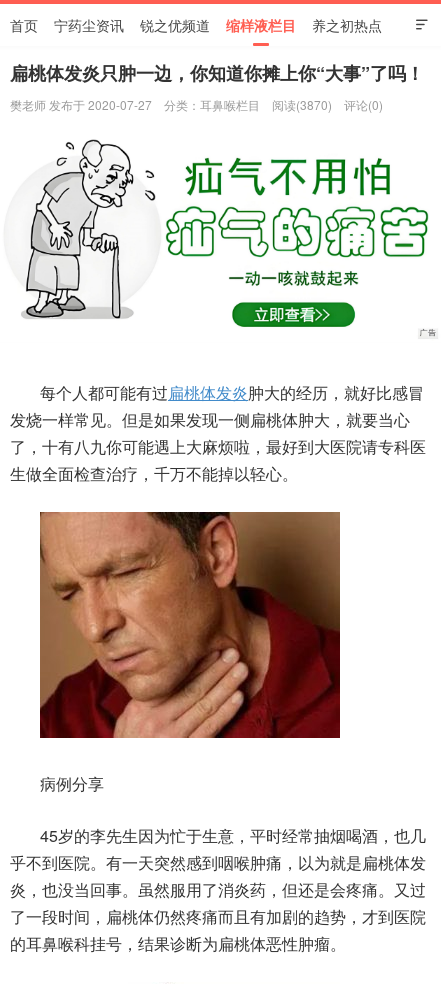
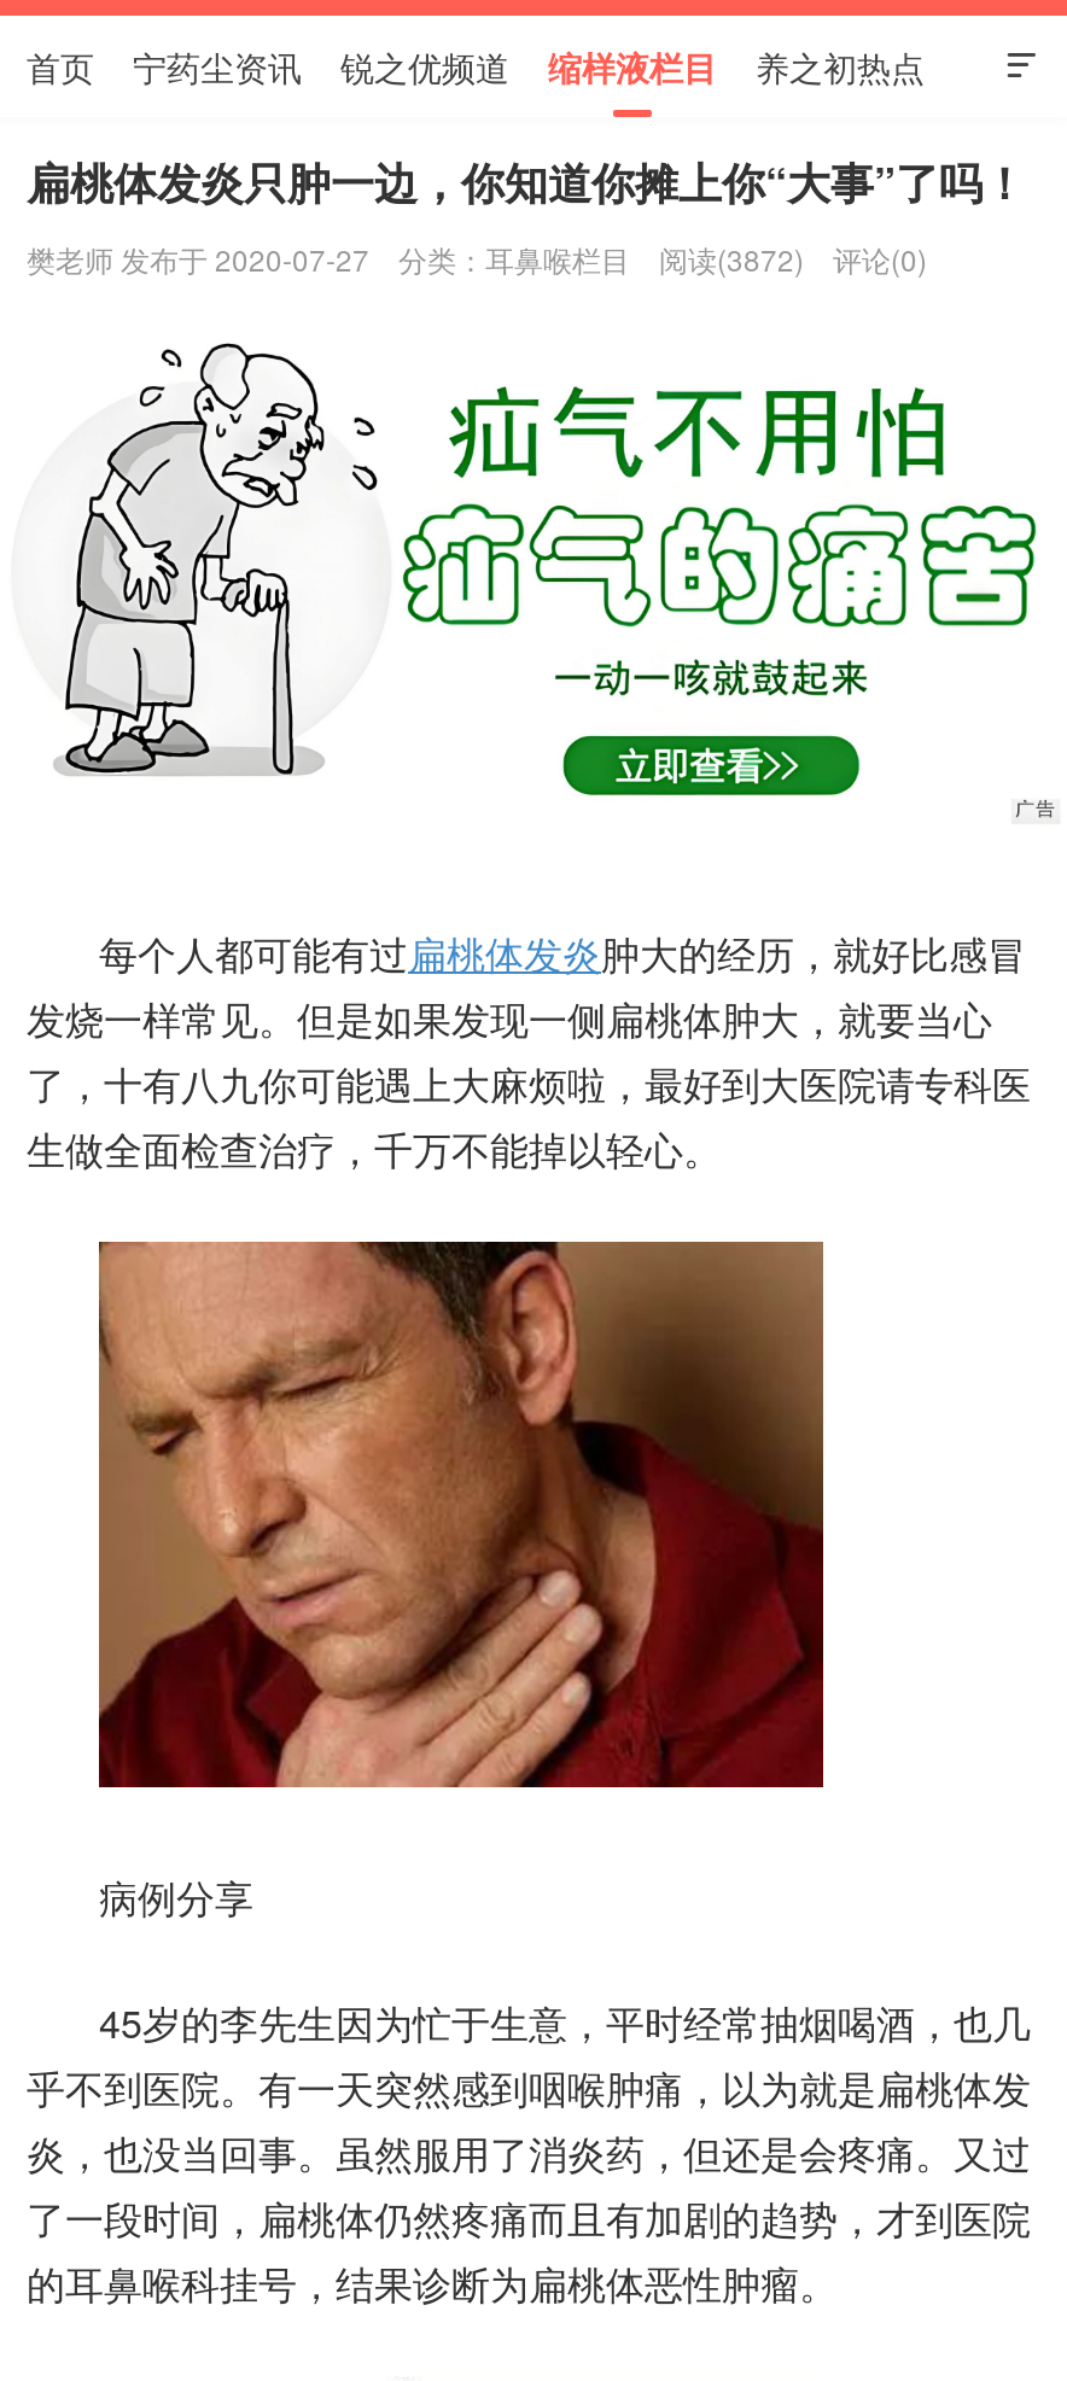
- 樊老师 发布于 2020-07-27 分类：耳鼻喉栏目 阅读(3870) 评论(0)
+ 樊老师 发布于 2020-07-27 分类：耳鼻喉栏目 阅读(3872) 评论(0)
